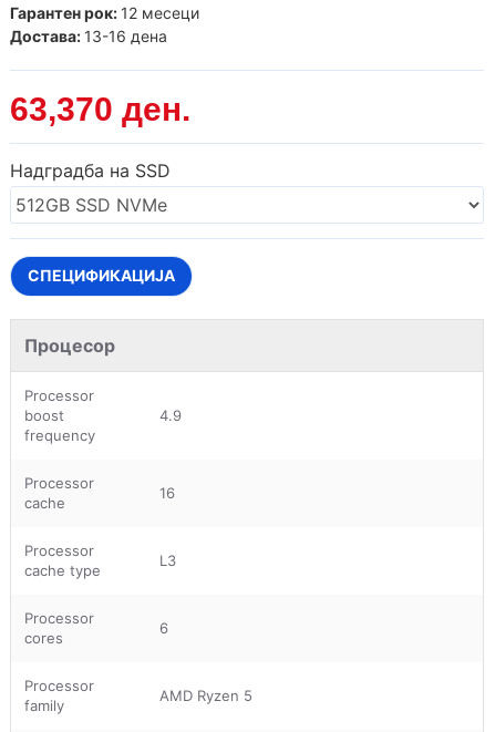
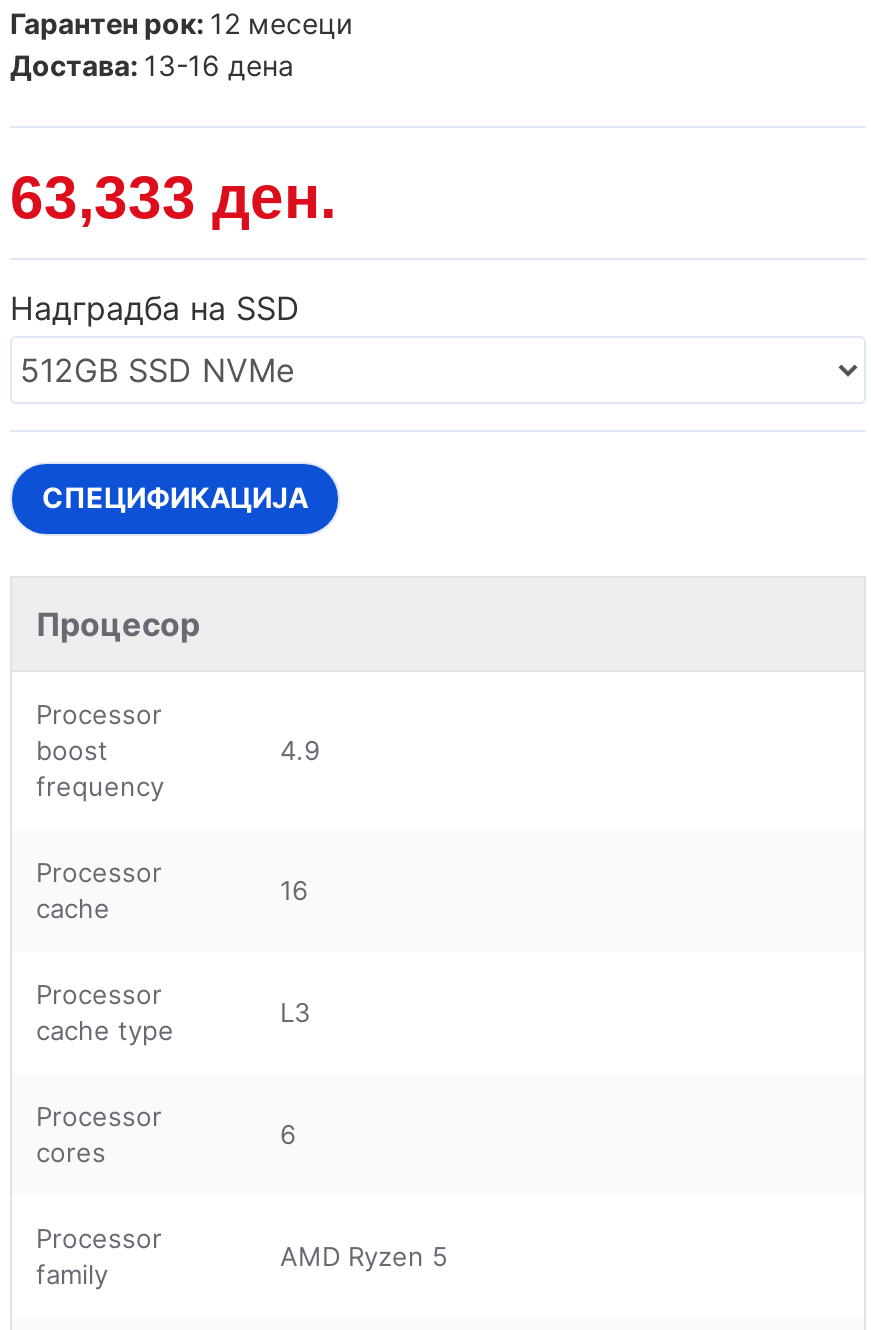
- 63,370 ден.
+ 63,333 ден.
